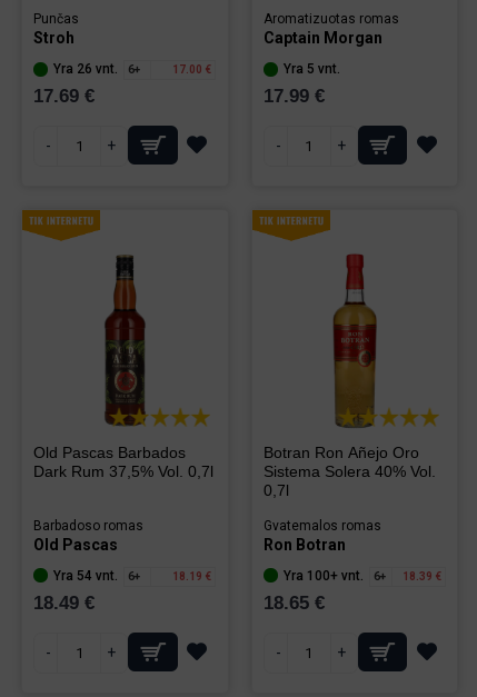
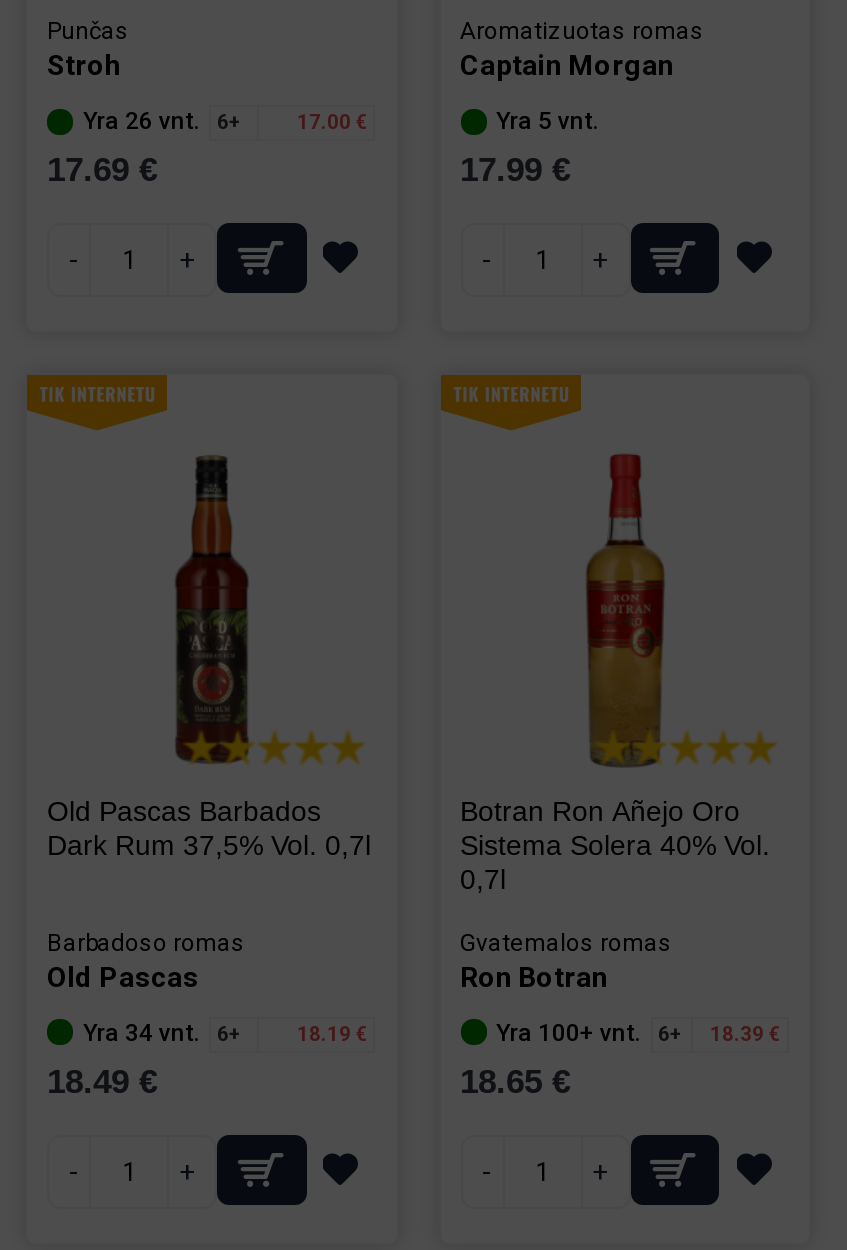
- Yra 54 vnt. 6+
+ Yra 34 vnt. 6+
